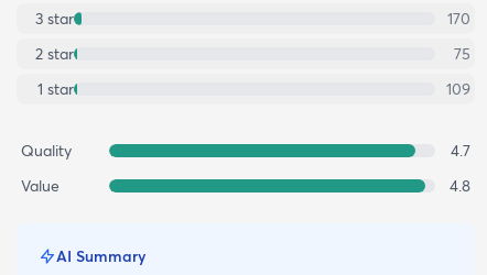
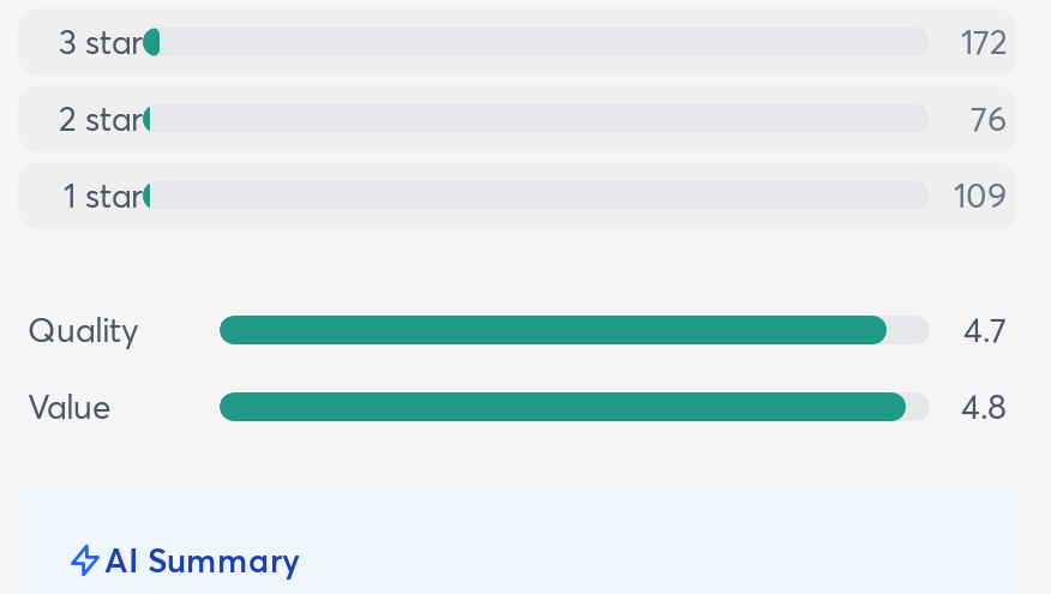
- 170
+ 172

- 75
+ 76
